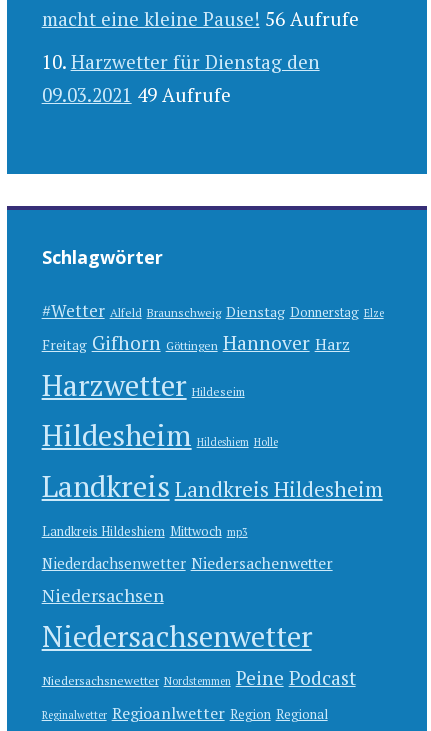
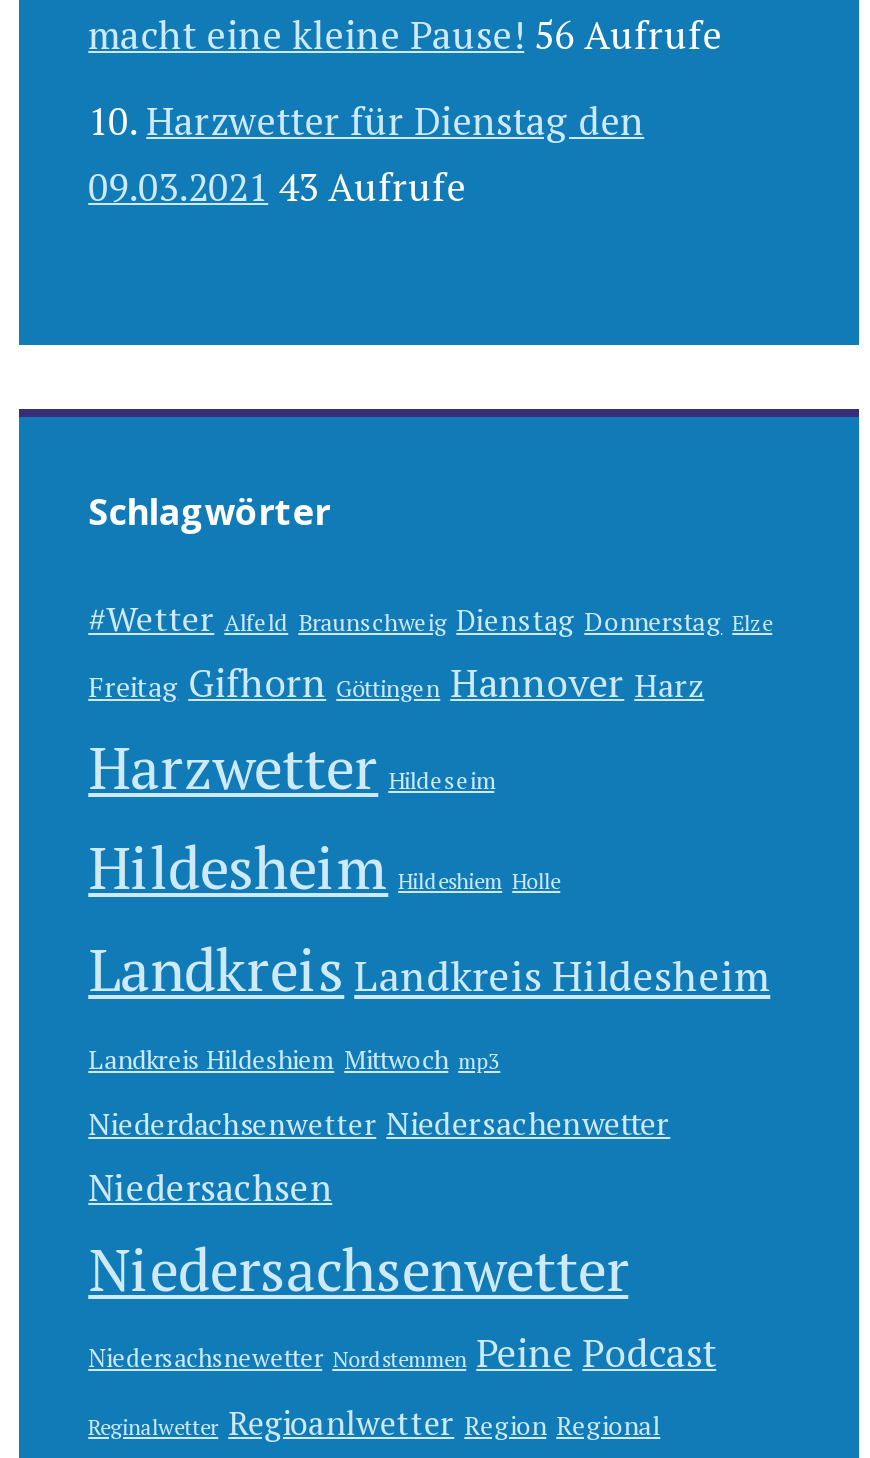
- 09.03.2021 49 Aufrufe
+ 09.03.2021 43 Aufrufe
